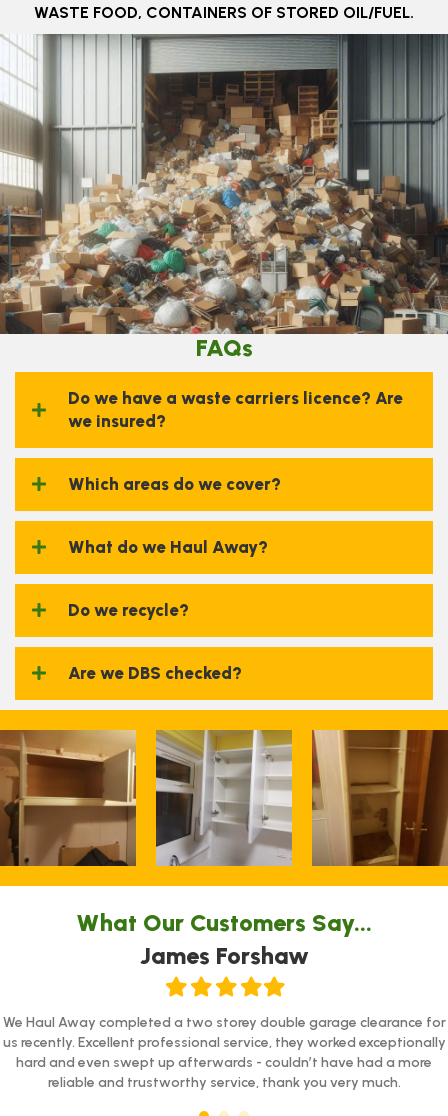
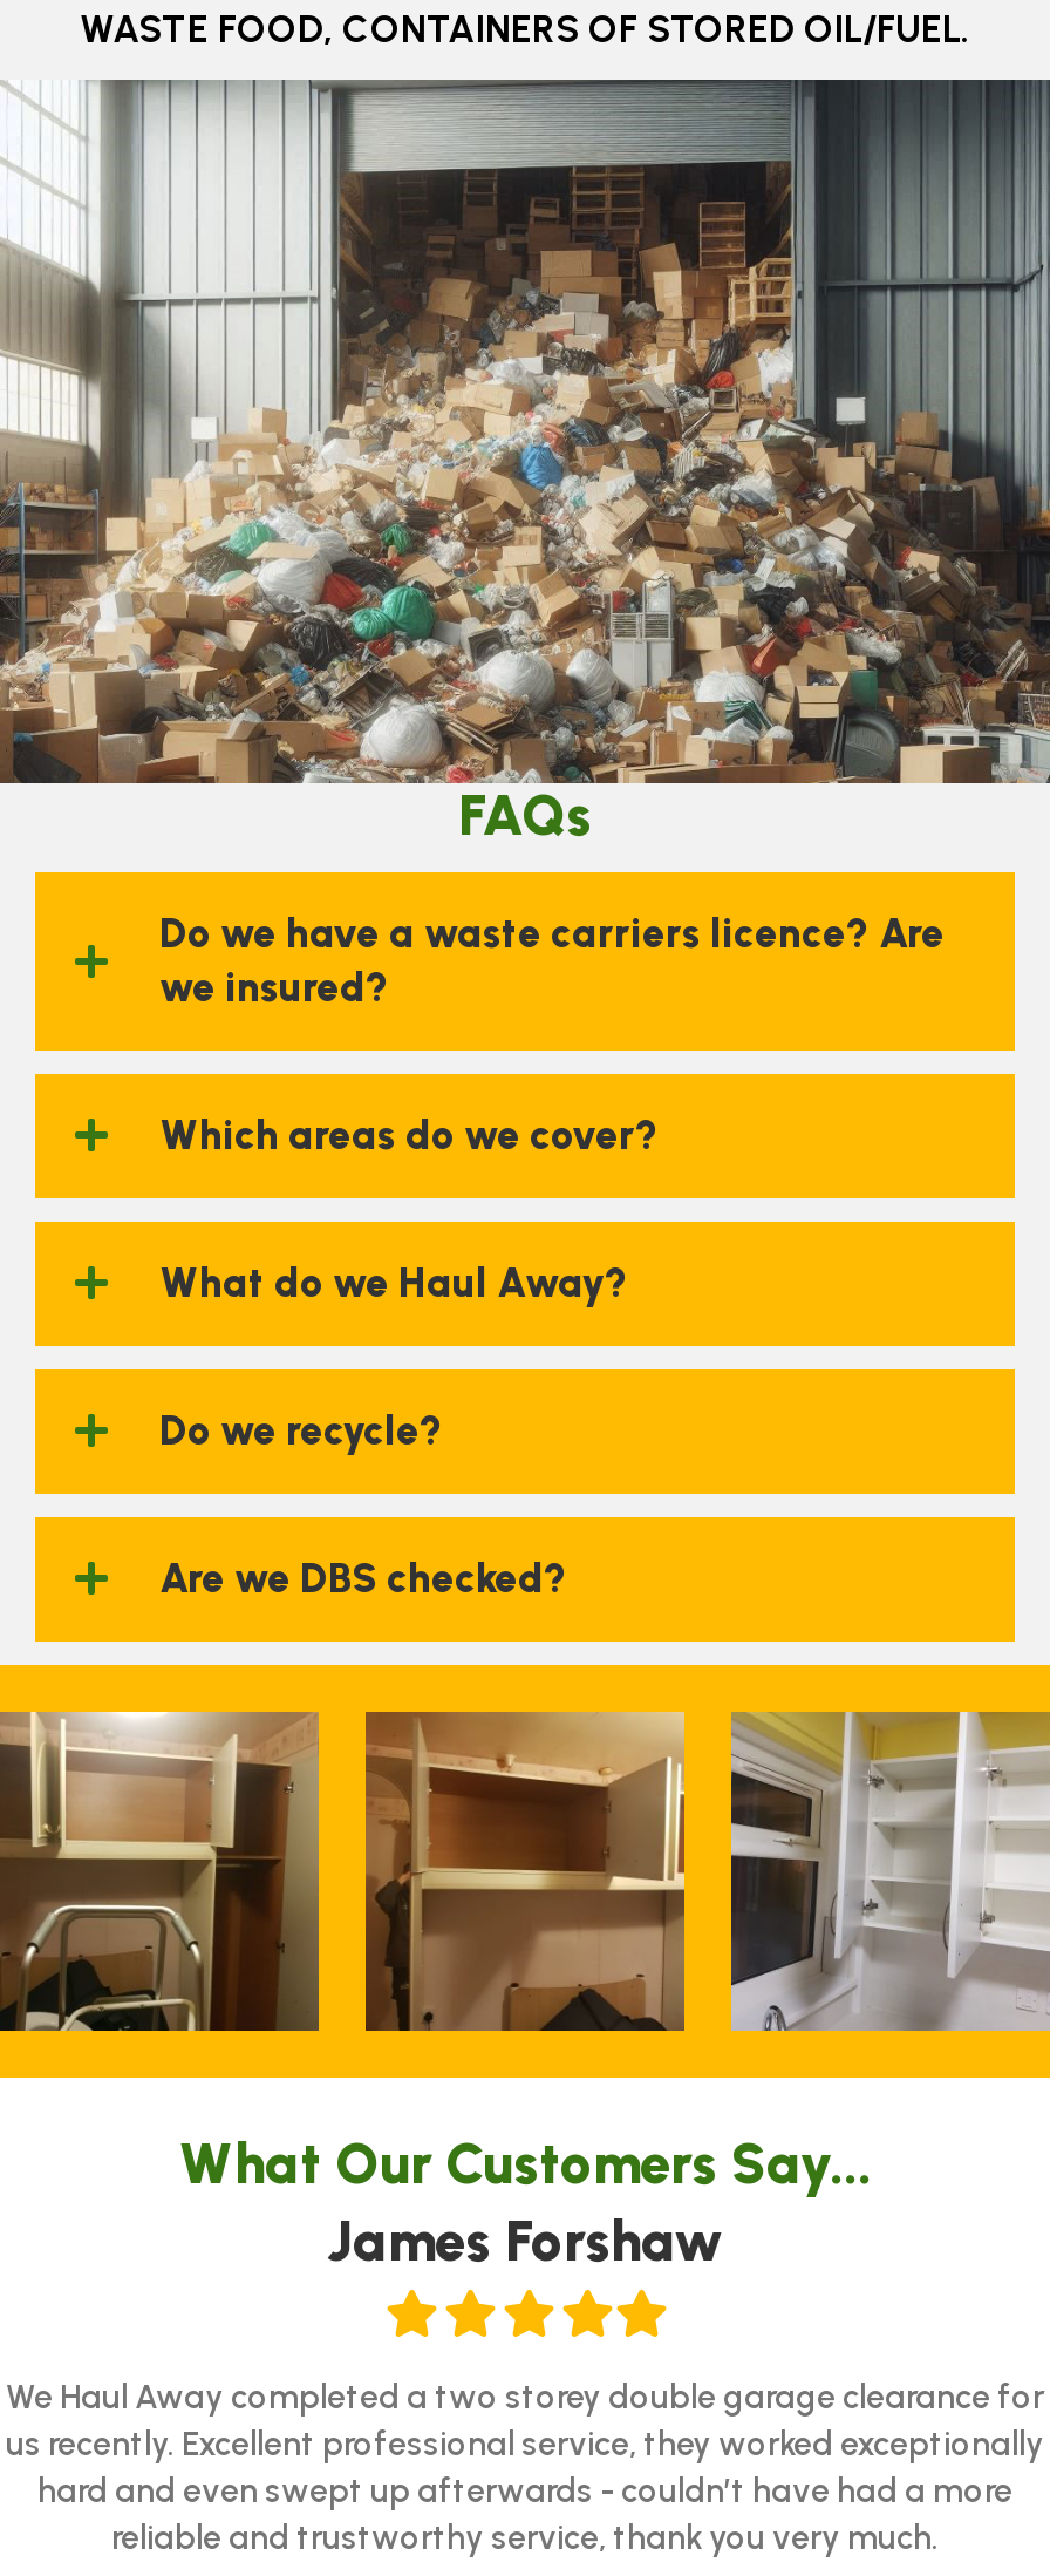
- [image]
+ [image]

- [image]
+ [image]

- [image]
+ [image]
